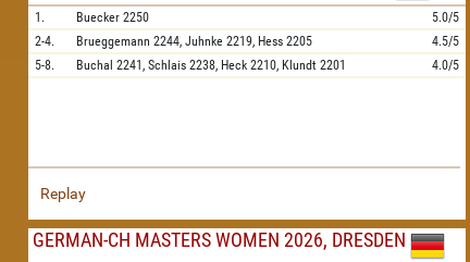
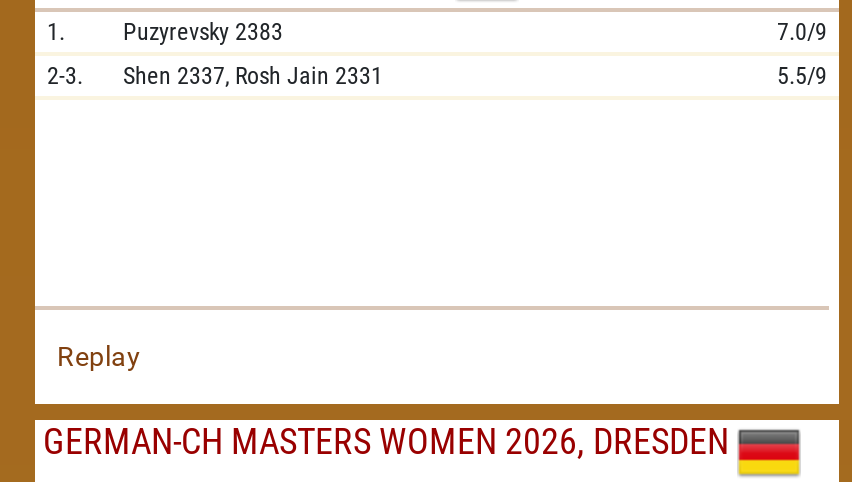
- Buecker 2250
- 5.0/5
- 2-4.
- Brueggemann 2244, Juhnke 2219, Hess 2205
- 4.5/5
- 5-8.
- Buchal 2241, Schlais 2238, Heck 2210, Klundt 2201
- 4.0/5
+ Puzyrevsky 2383
+ 7.0/9
+ 2-3.
+ Shen 2337, Rosh Jain 2331
+ 5.5/9
